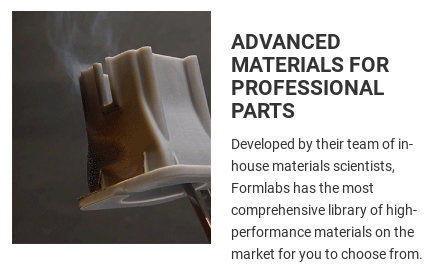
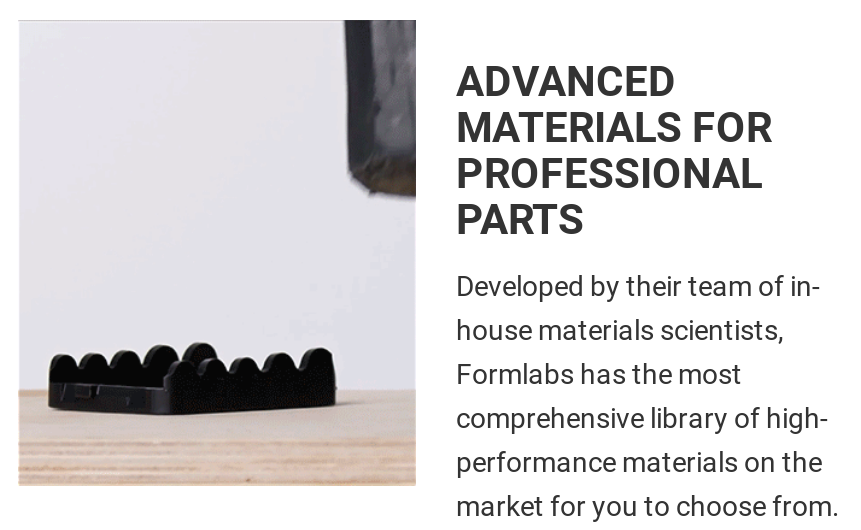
- [image]
+ [image]
